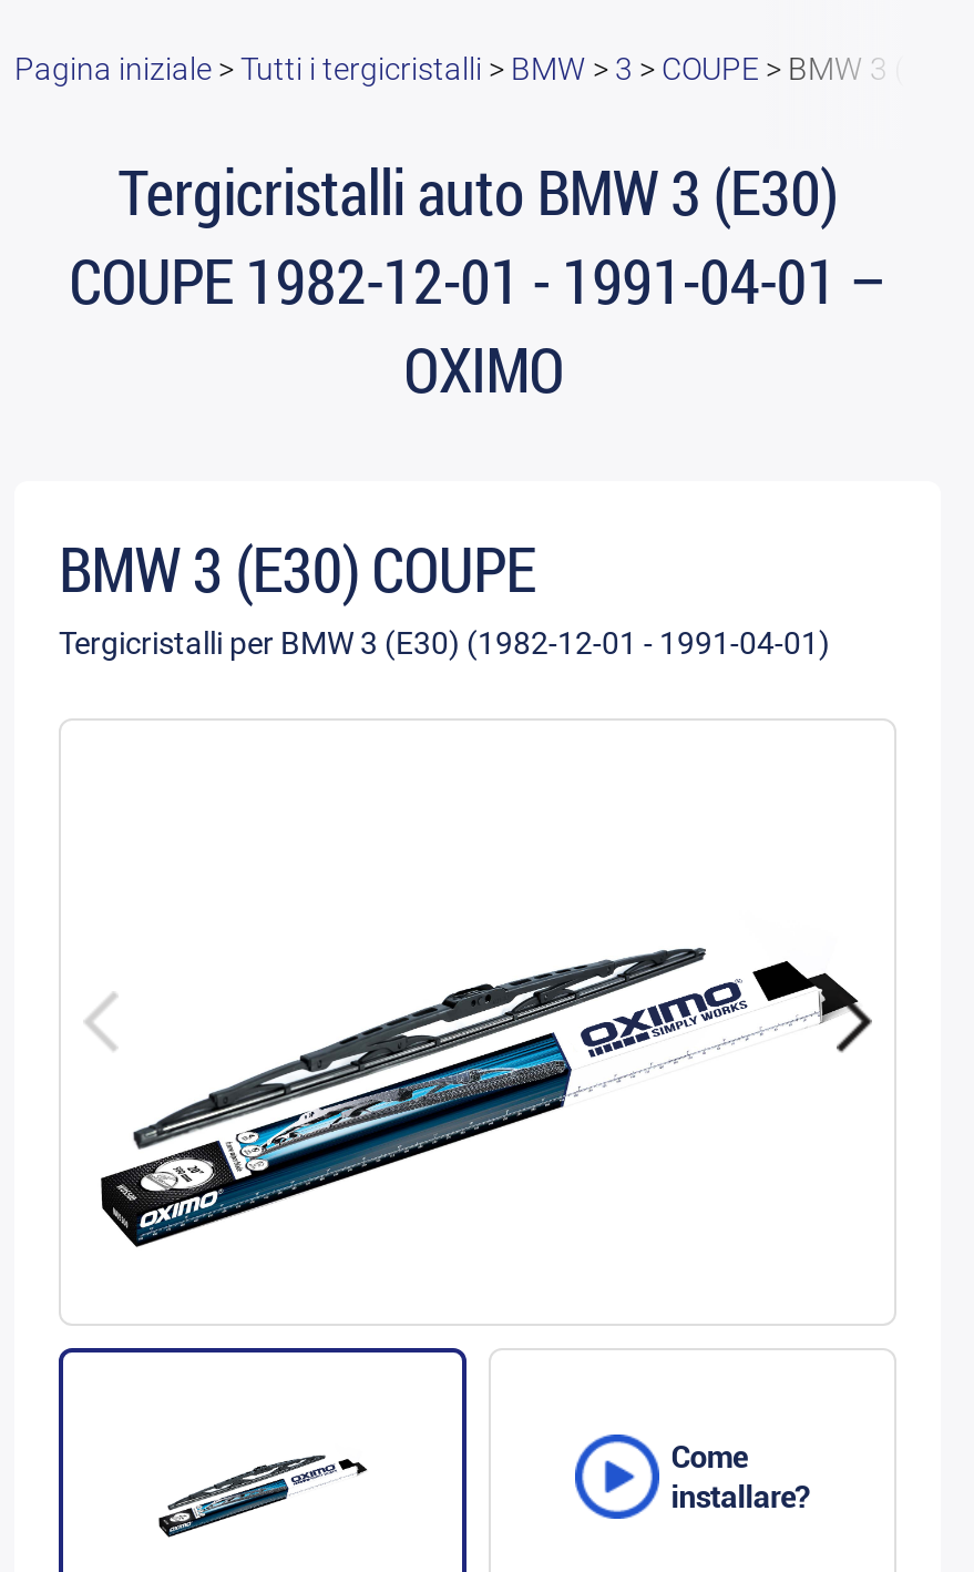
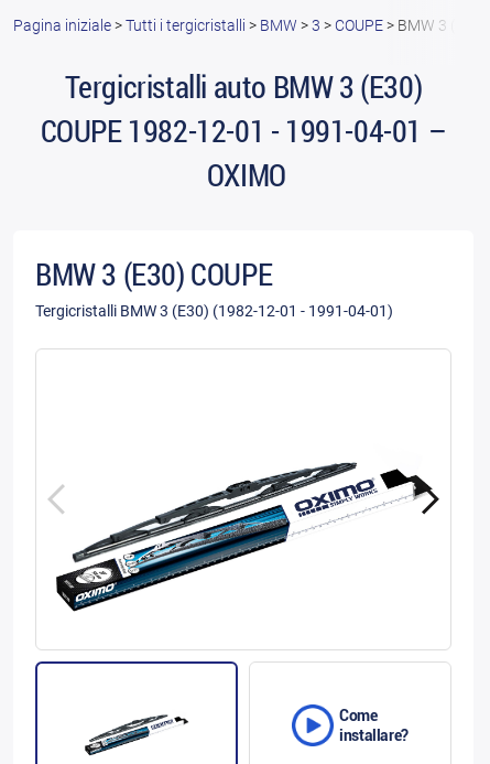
- Tergicristalli per BMW 3 (E30) (1982-12-01 - 1991-04-01)
+ Tergicristalli BMW 3 (E30) (1982-12-01 - 1991-04-01)
